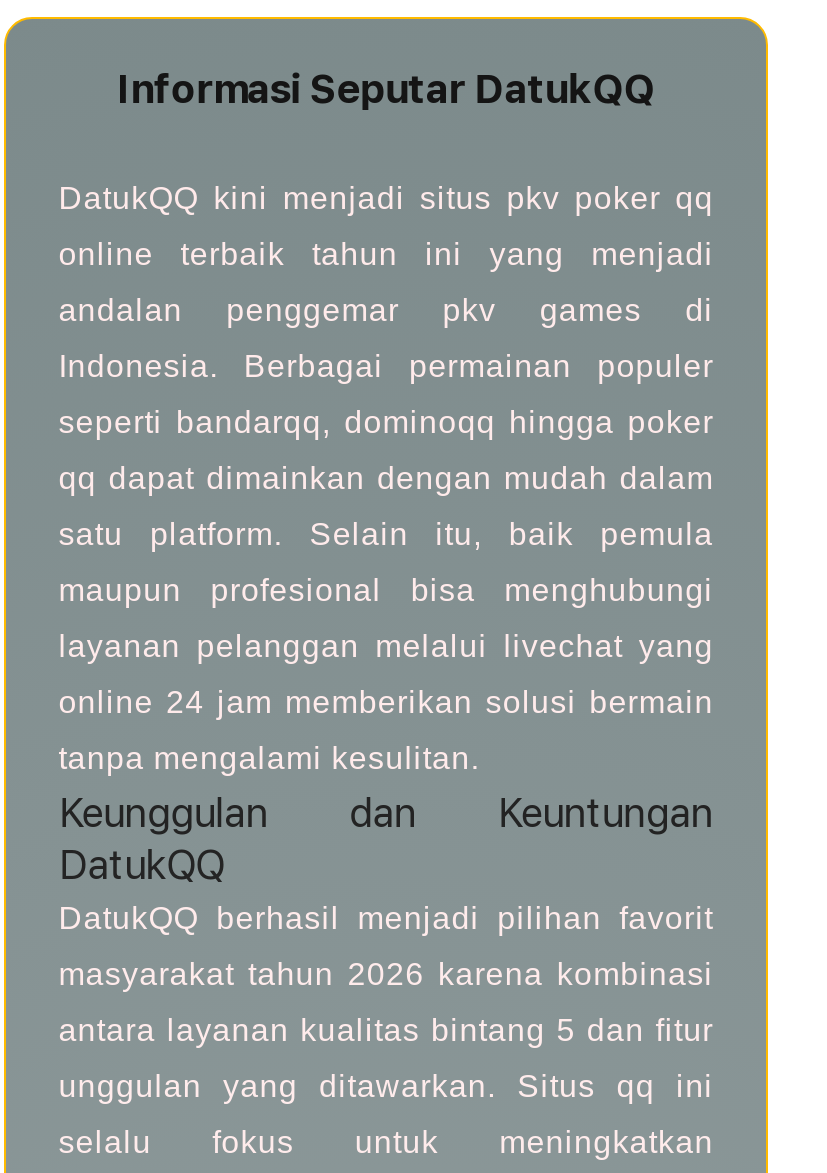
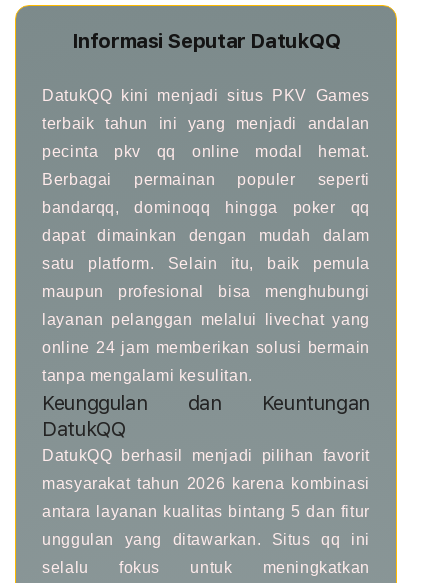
- DatukQQ kini menjadi situs pkv poker qq
+ DatukQQ kini menjadi situs PKV Games

- online terbaik tahun ini yang menjadi
+ terbaik tahun ini yang menjadi andalan

- andalan penggemar pkv games di
+ pecinta pkv qq online modal hemat.

- Indonesia. Berbagai permainan populer
+ Berbagai permainan populer seperti

- seperti bandarqq, dominoqq hingga poker
+ bandarqq, dominoqq hingga poker qq

- qq dapat dimainkan dengan mudah dalam
+ dapat dimainkan dengan mudah dalam
